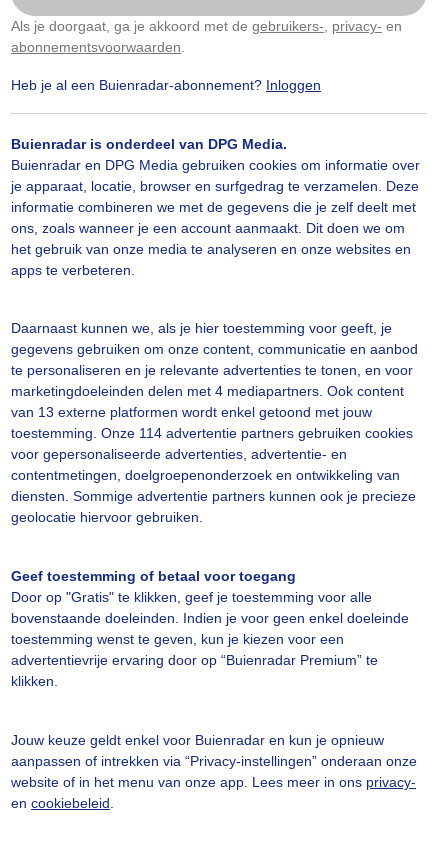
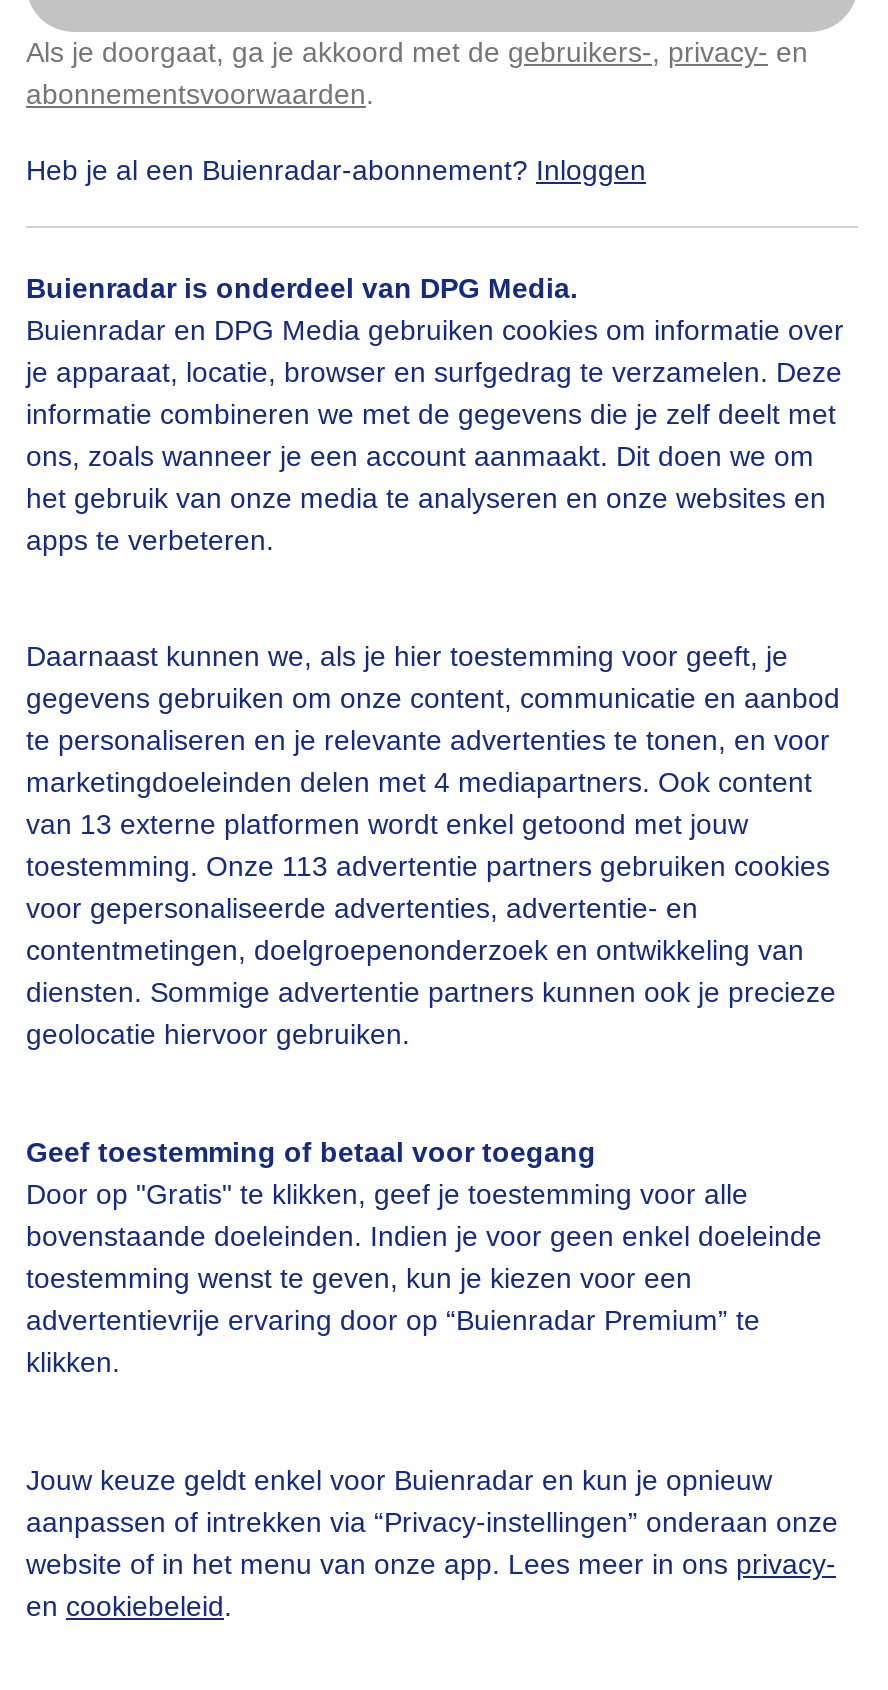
- toestemming. Onze 114 advertentie partners gebruiken cookies
+ toestemming. Onze 113 advertentie partners gebruiken cookies
